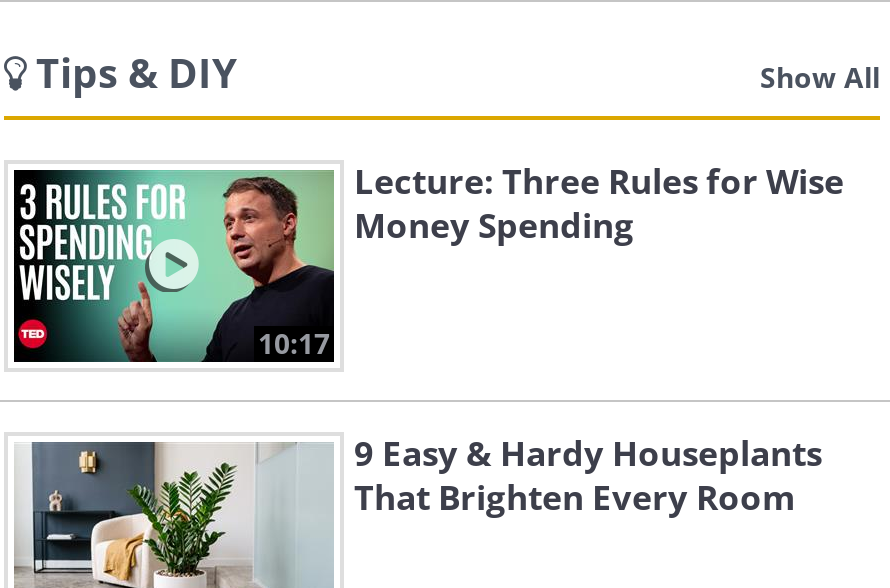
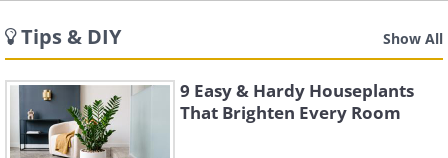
- [image]
- 10:17

- Lecture: Three Rules for Wise
- Money Spending
